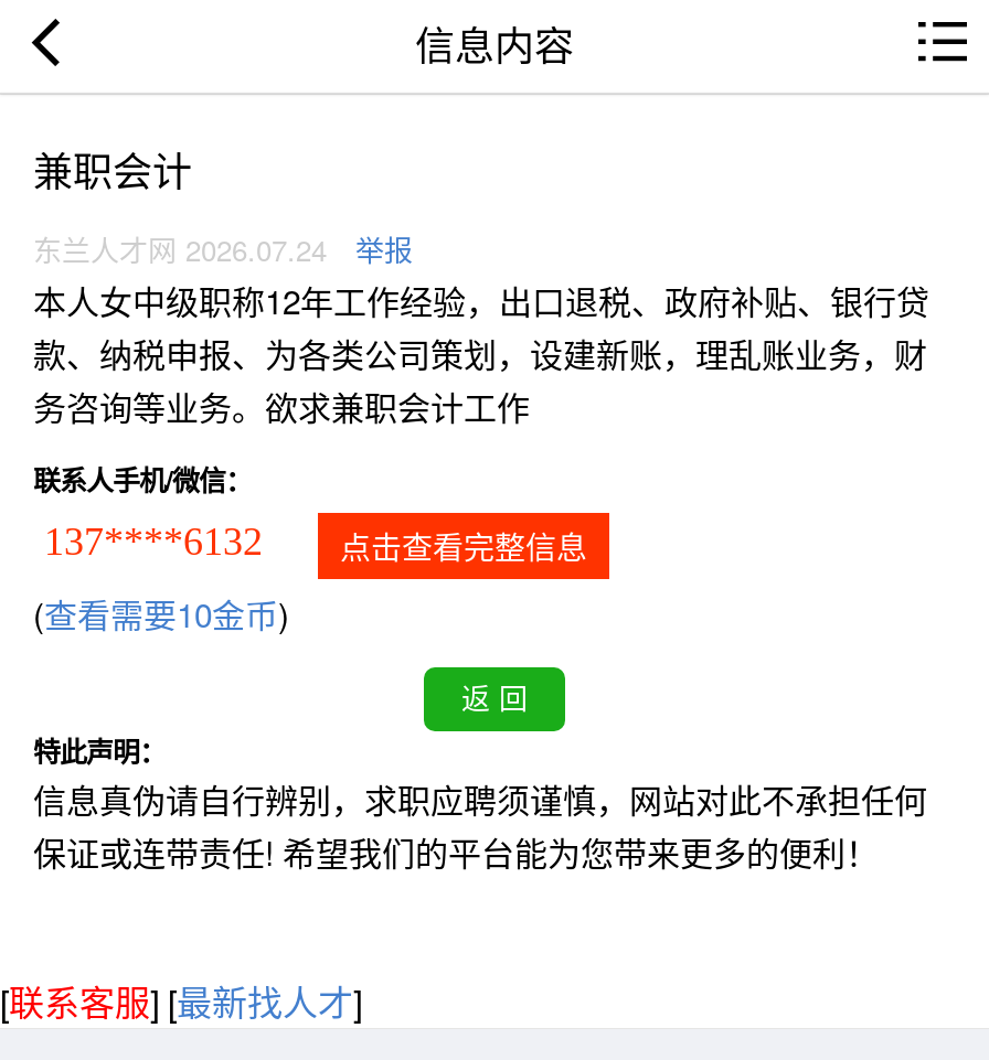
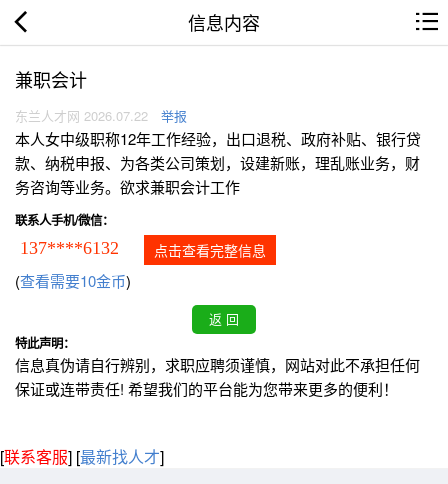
- 东兰人才网 2026.07.24 举报
+ 东兰人才网 2026.07.22 举报
